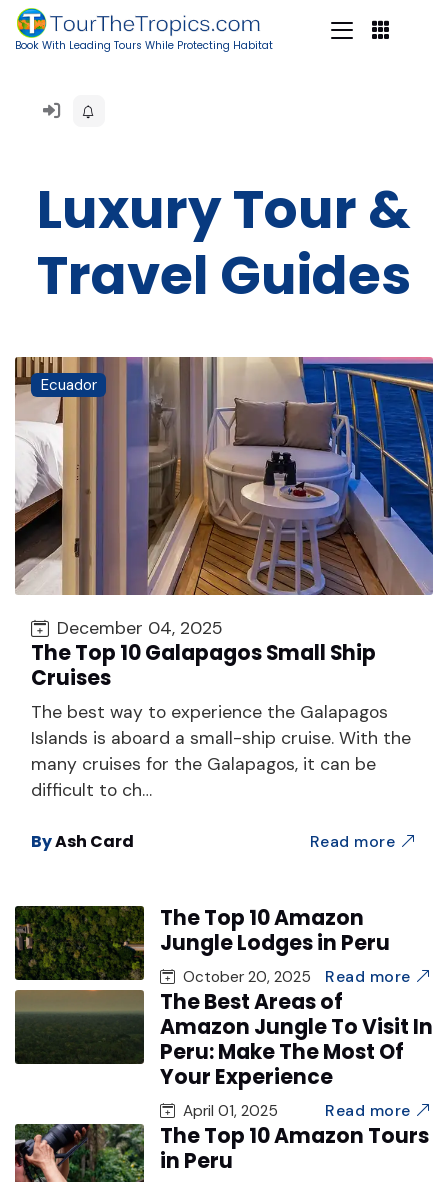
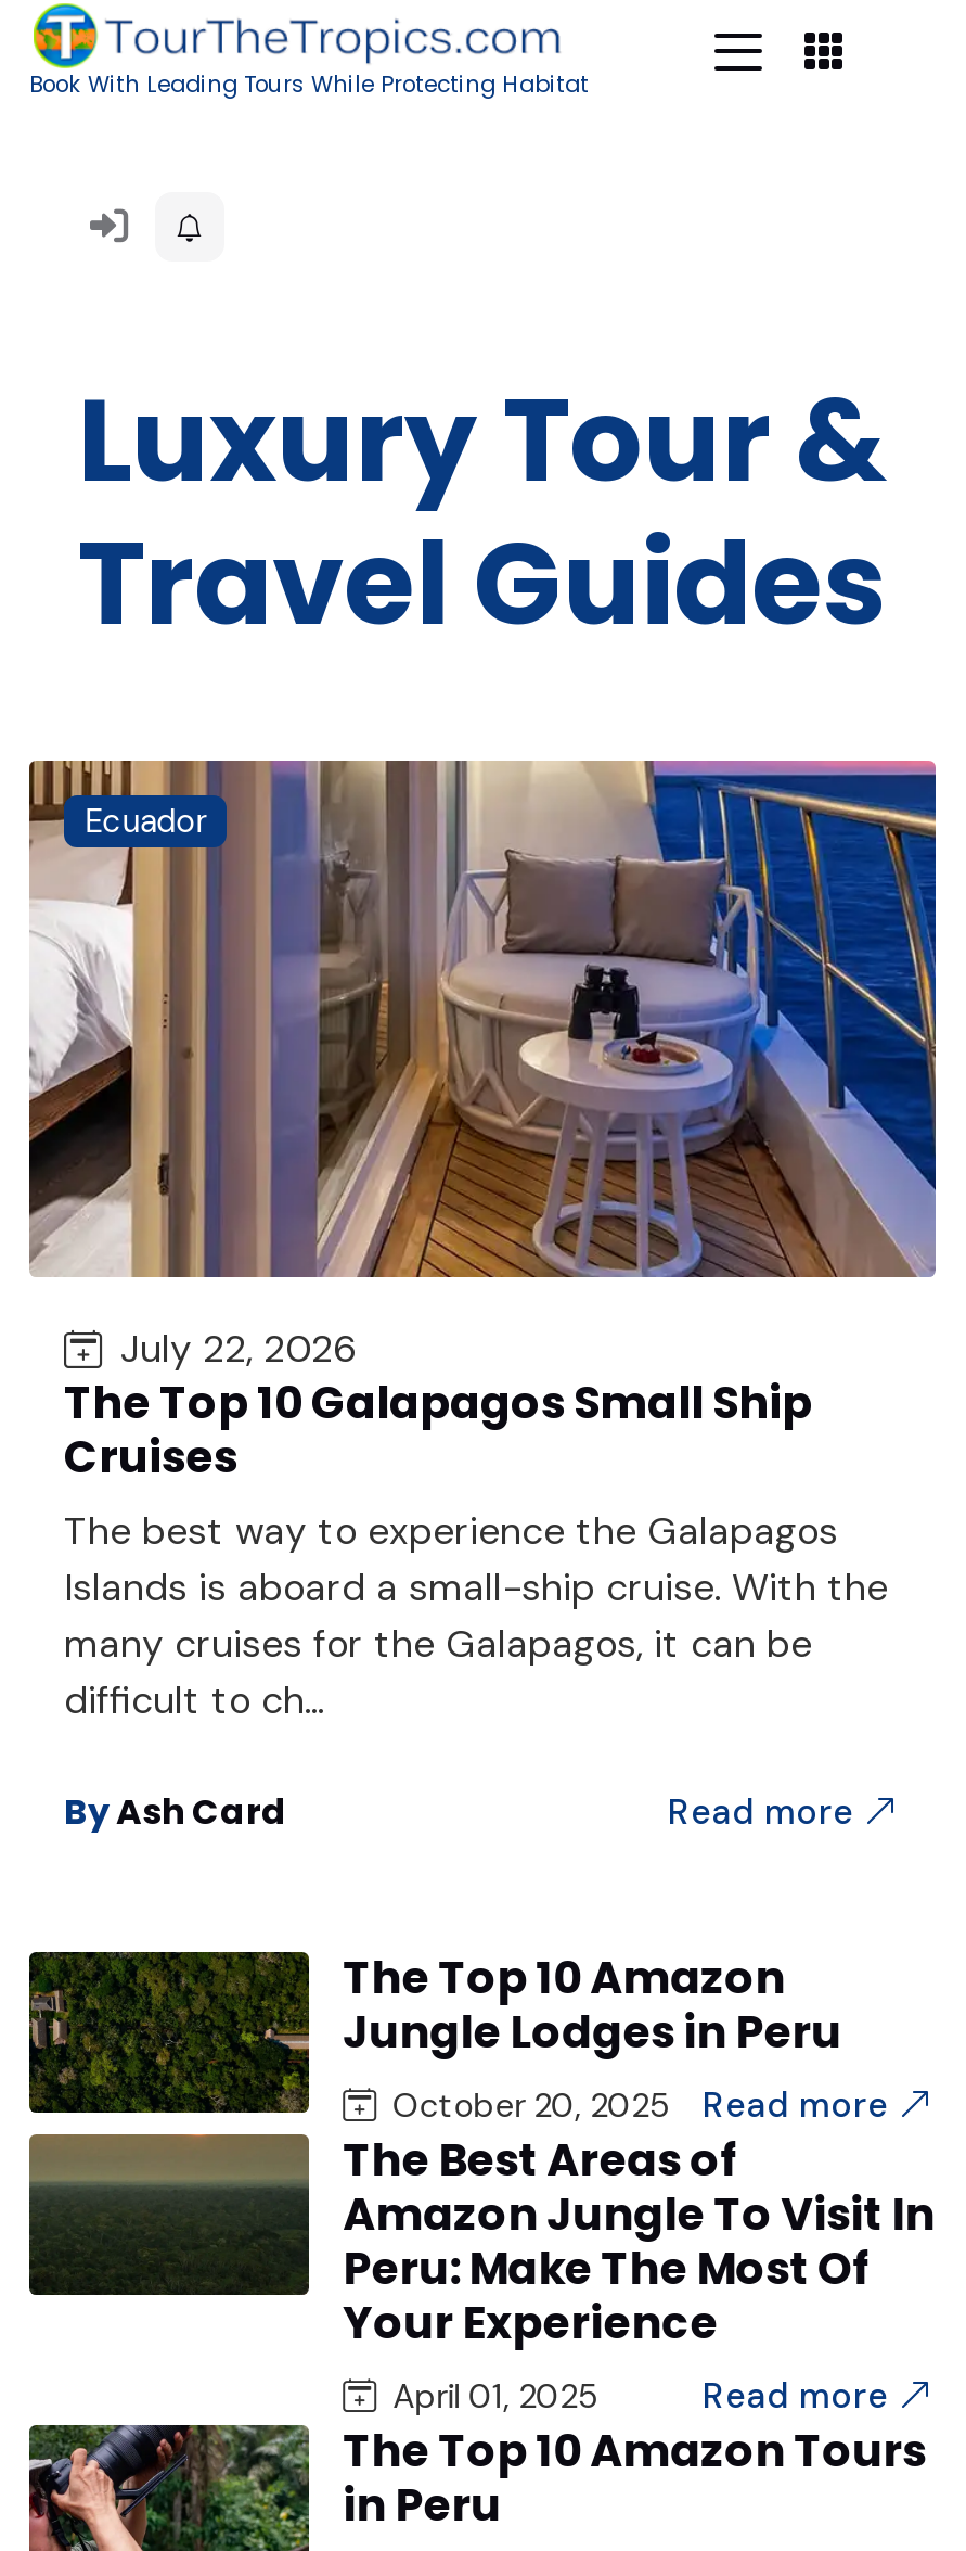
- December 04, 2025
+ July 22, 2026
